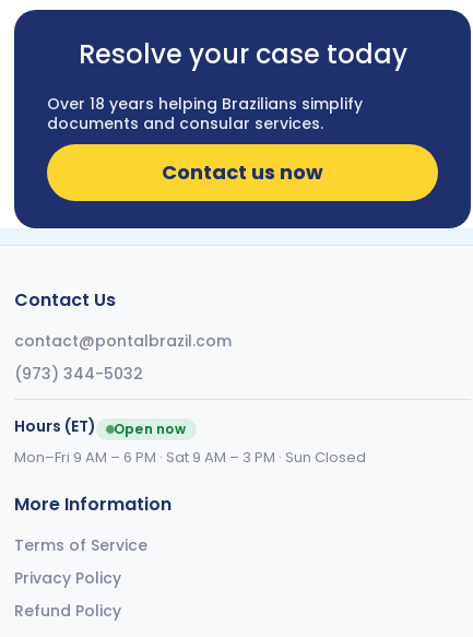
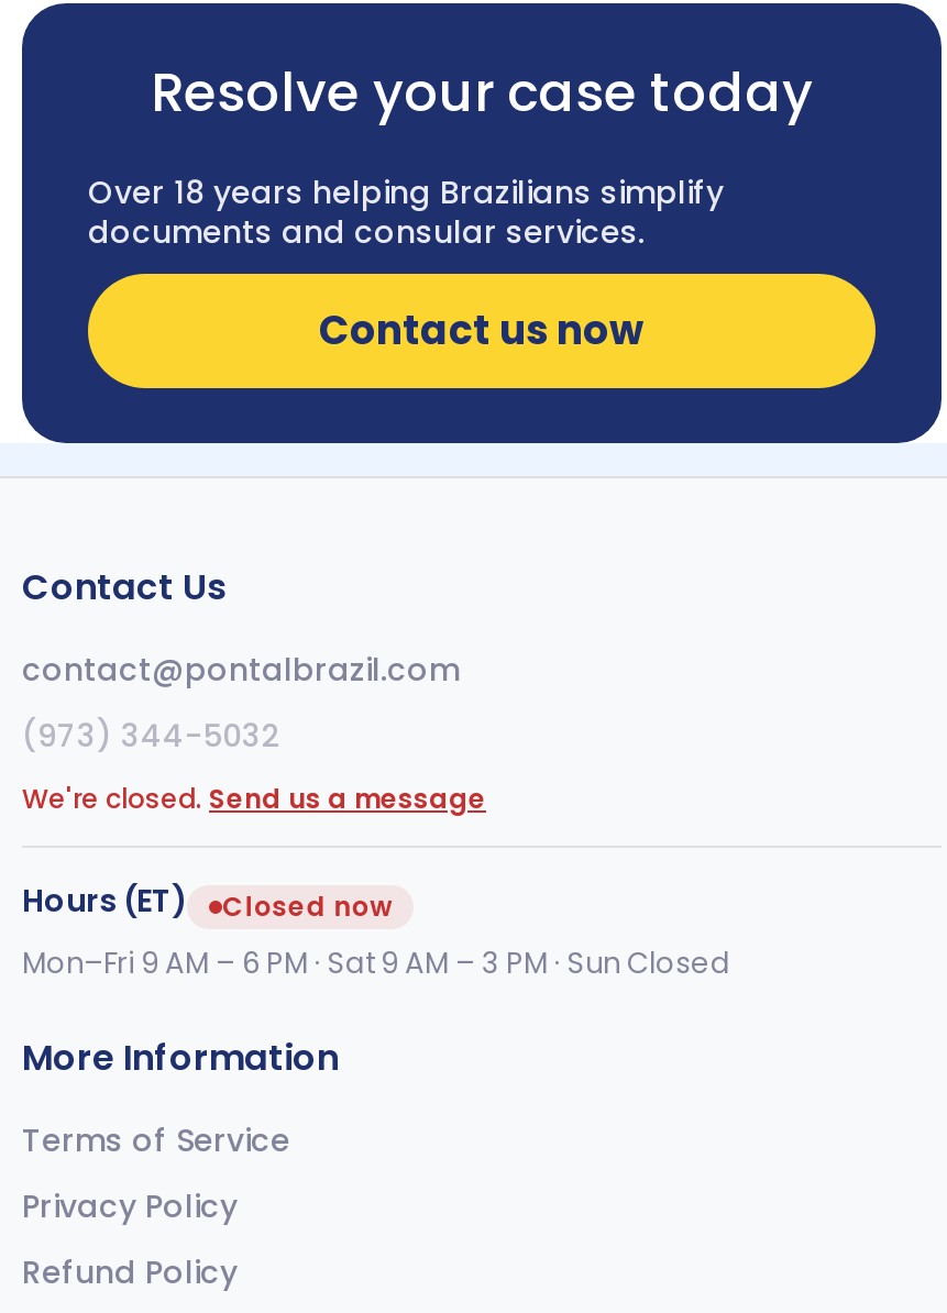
+ We're closed. Send us a message

- Open now
+ Closed now
